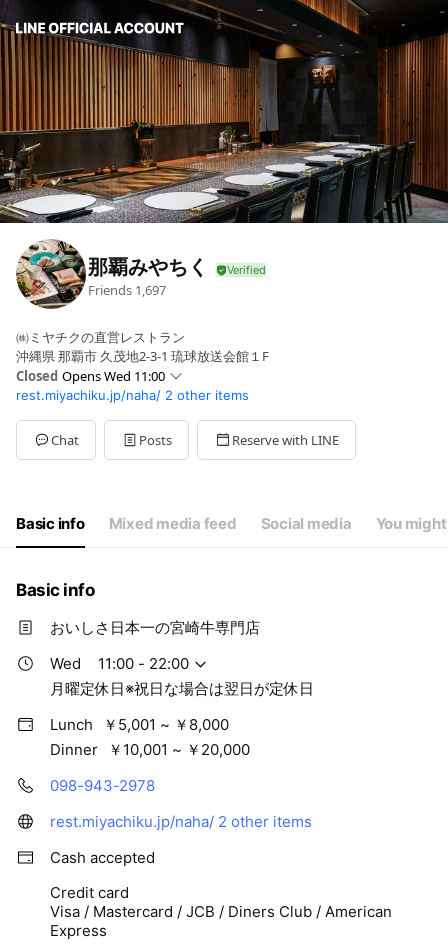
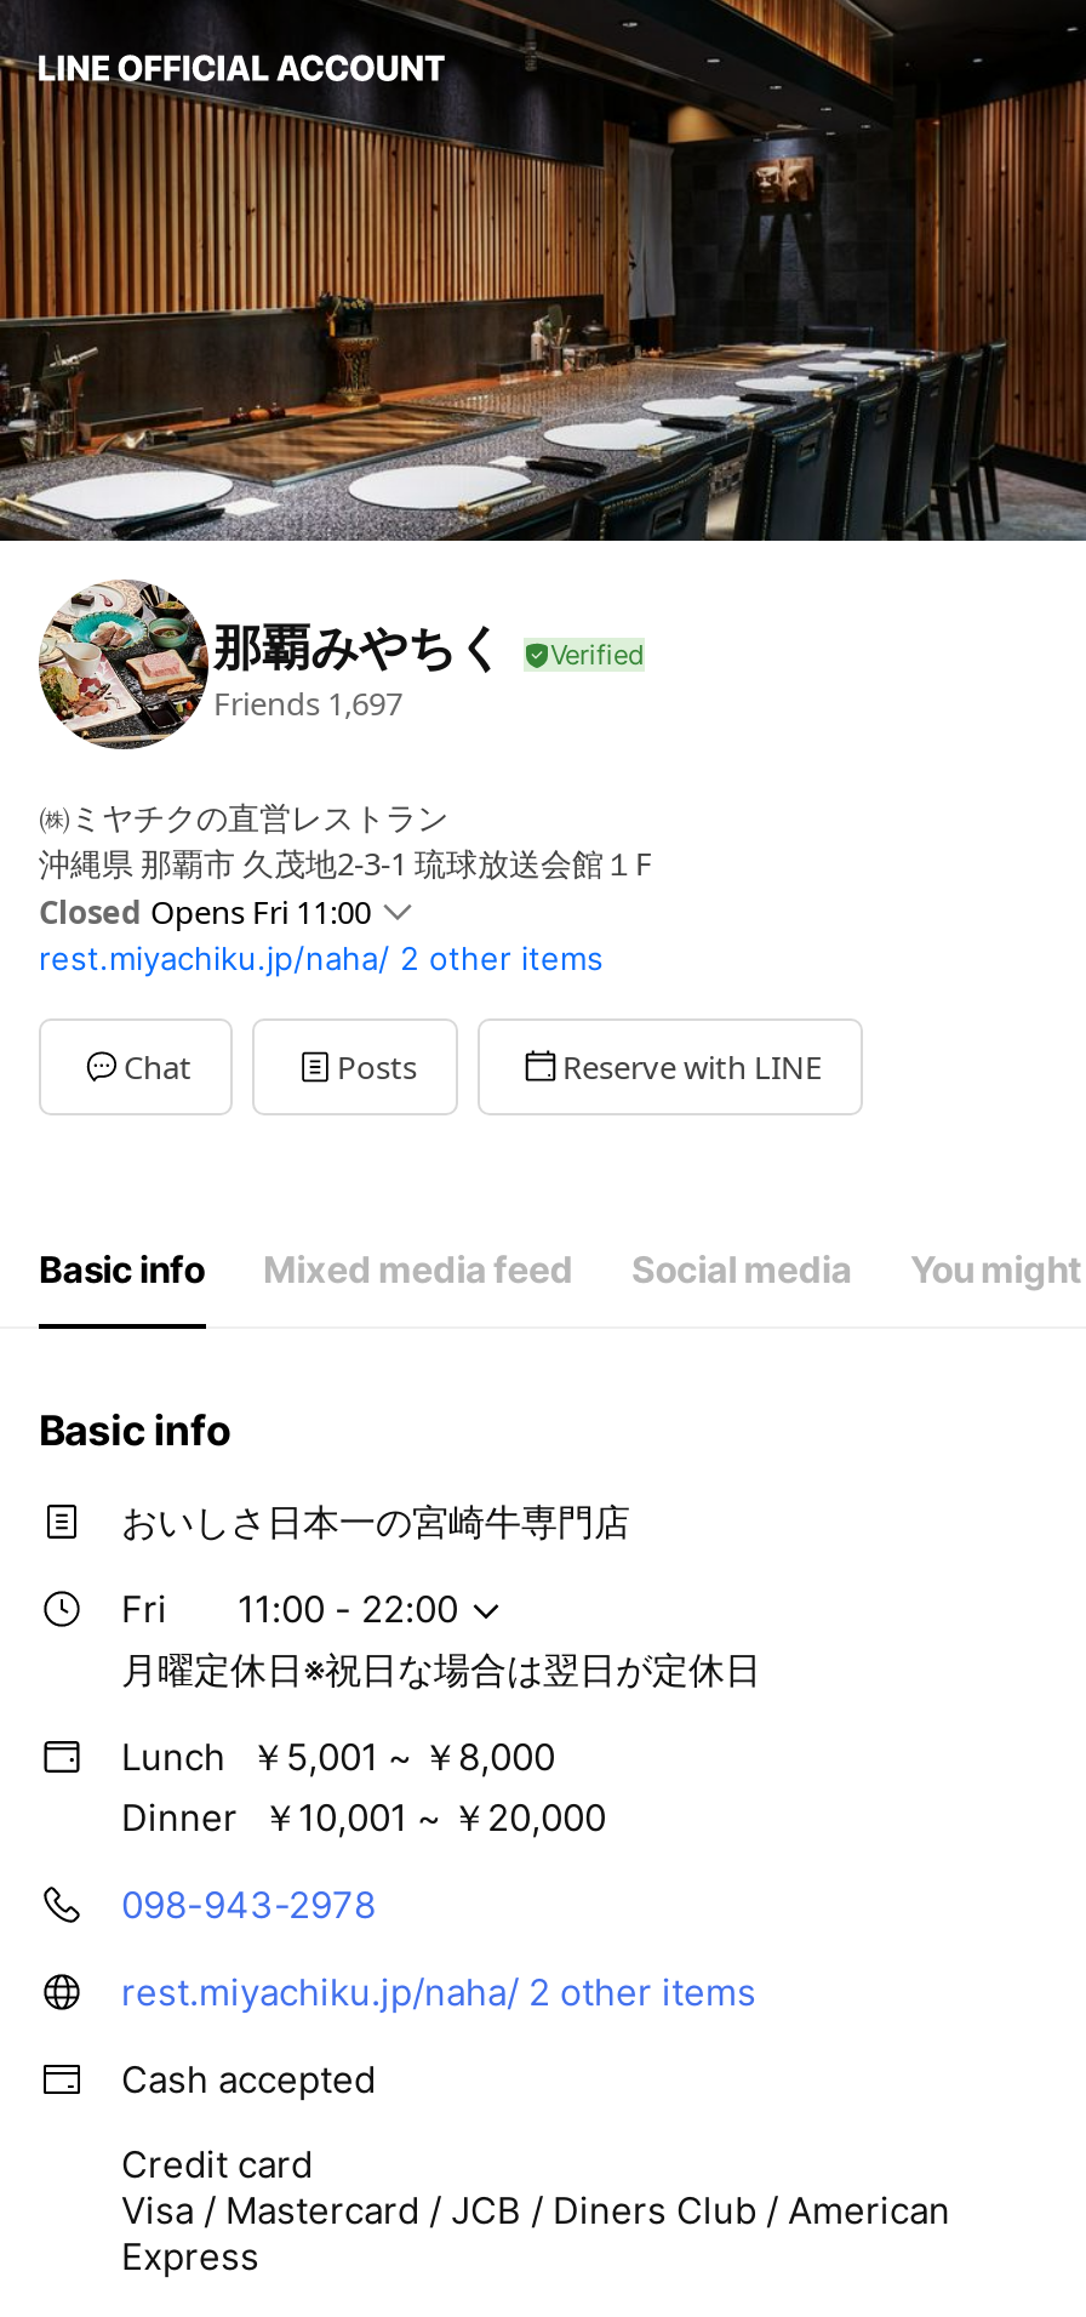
- Closed Opens Wed 11:00
+ Closed Opens Fri 11:00

- Wed
+ Fri
